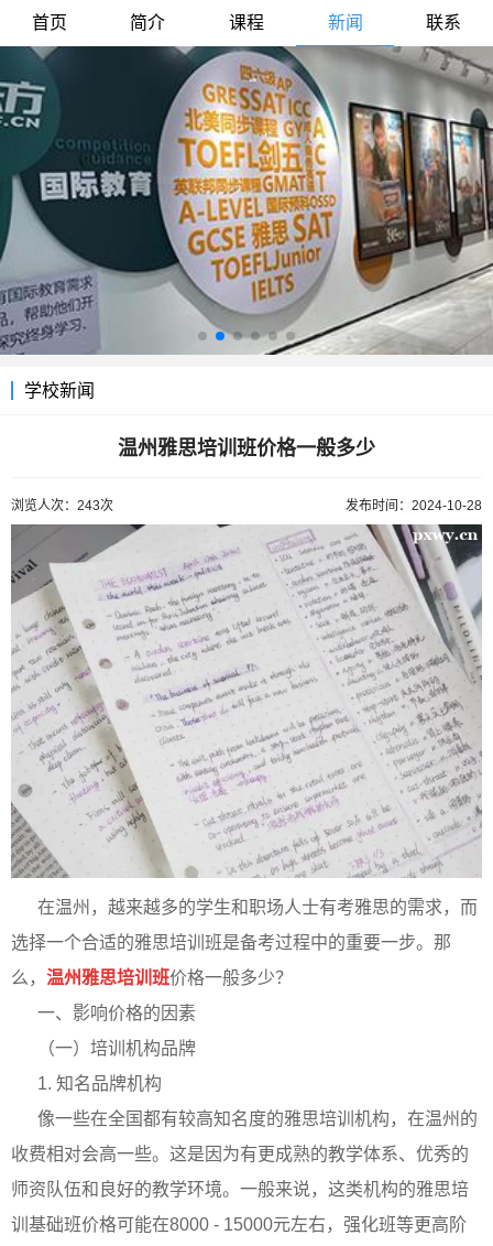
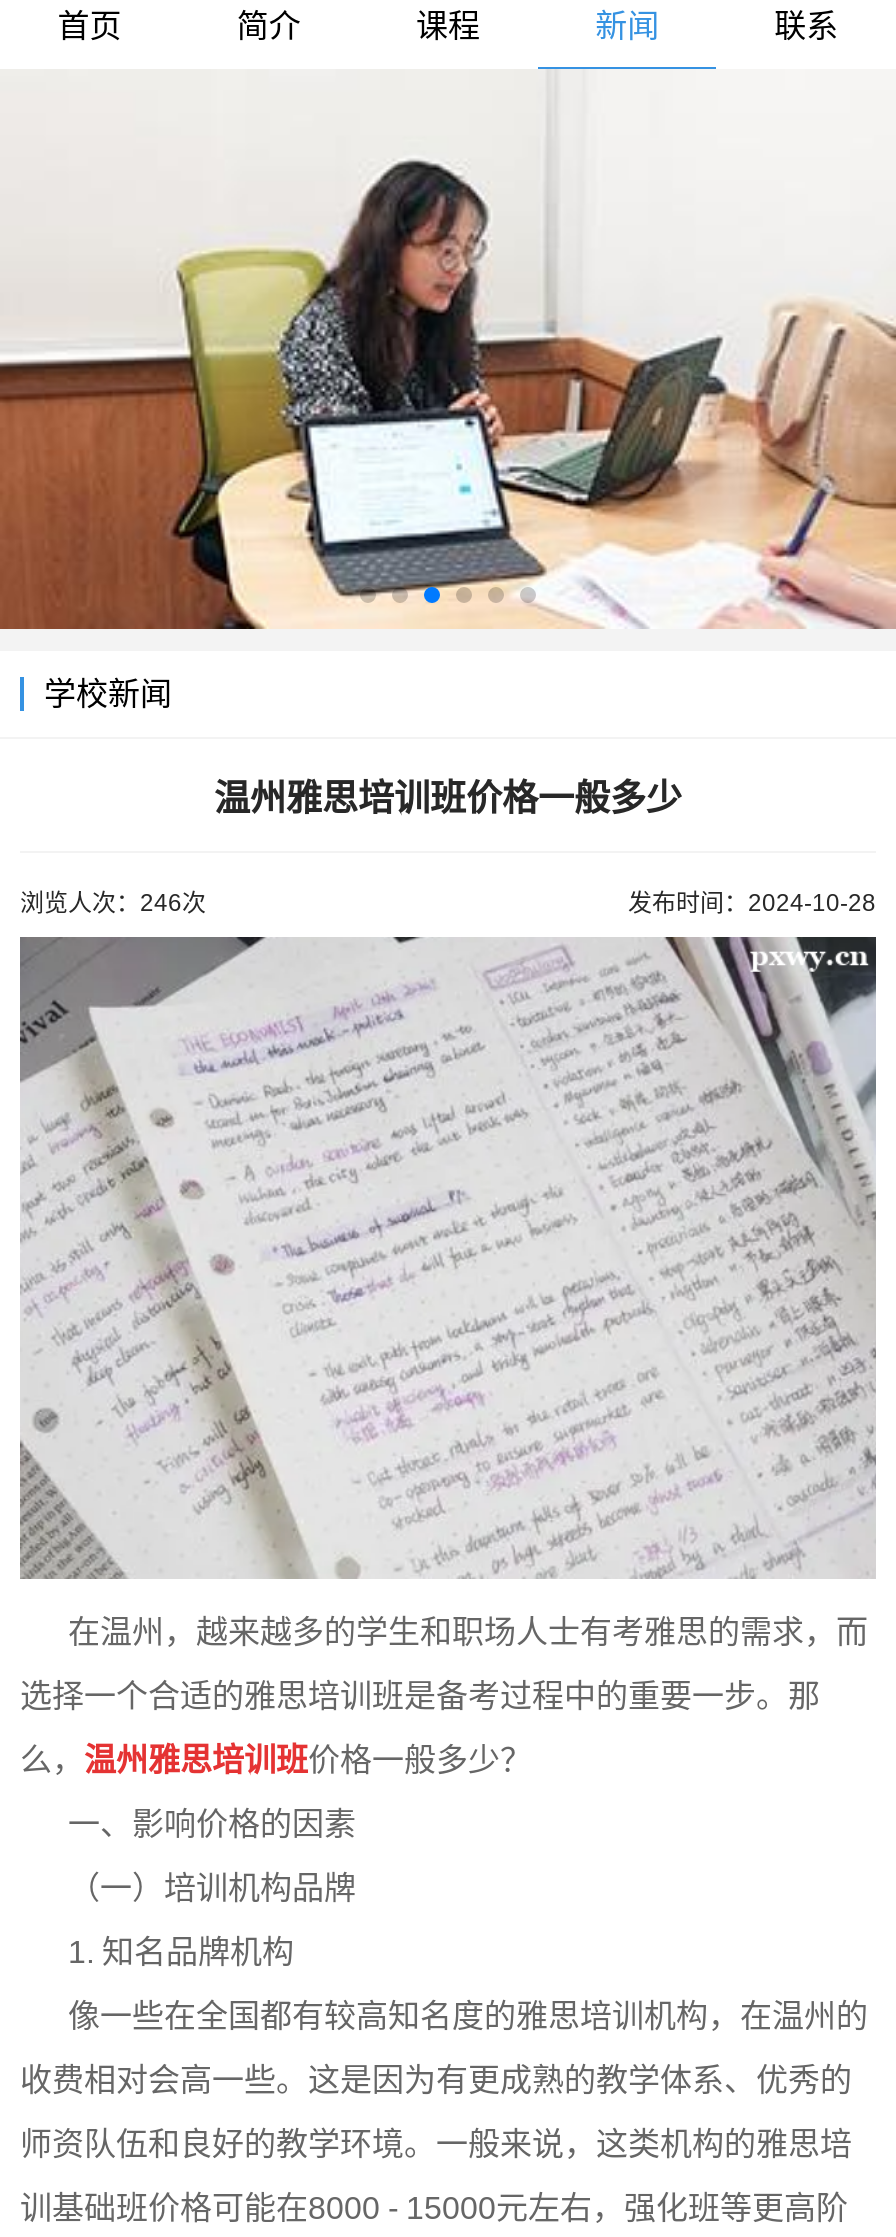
- [image]
+ [image]

- 浏览人次：243次
+ 浏览人次：246次
